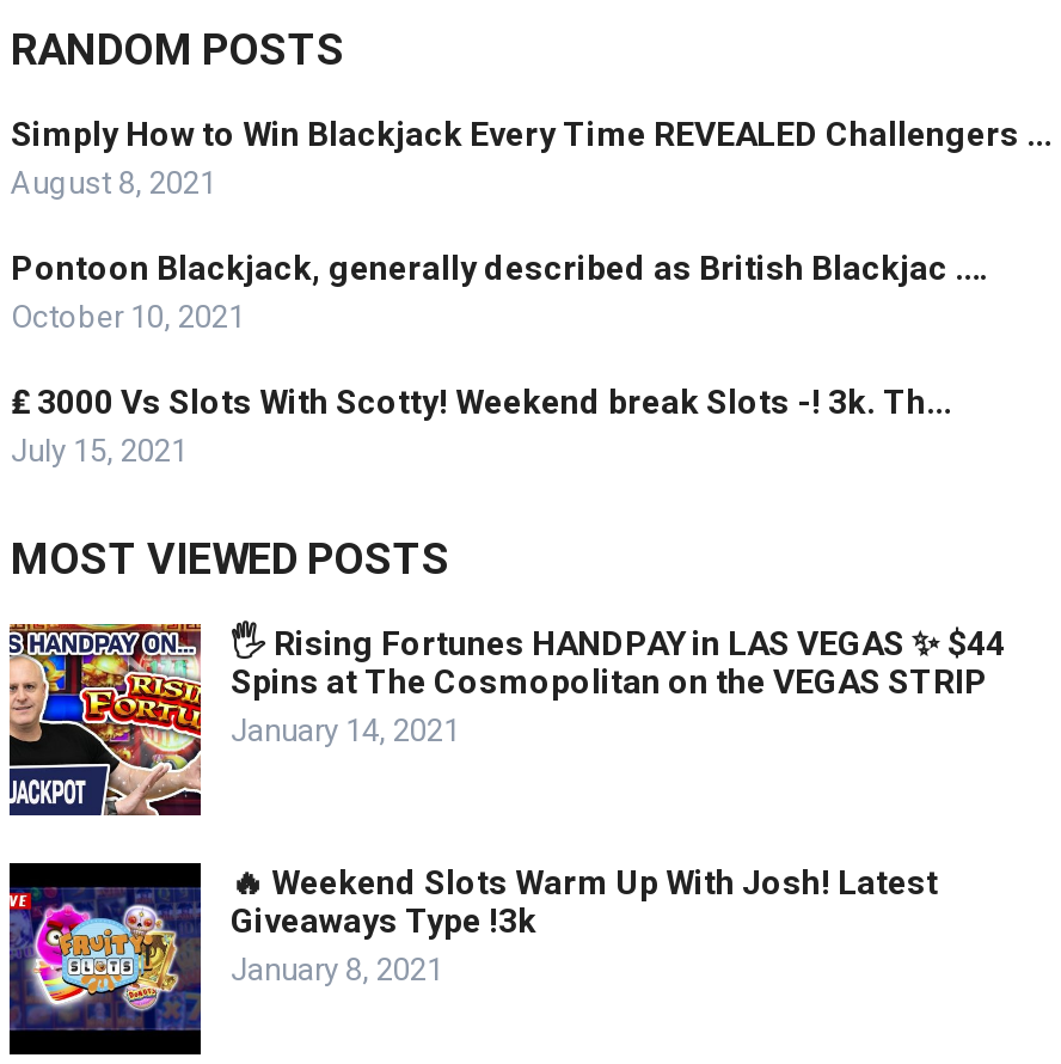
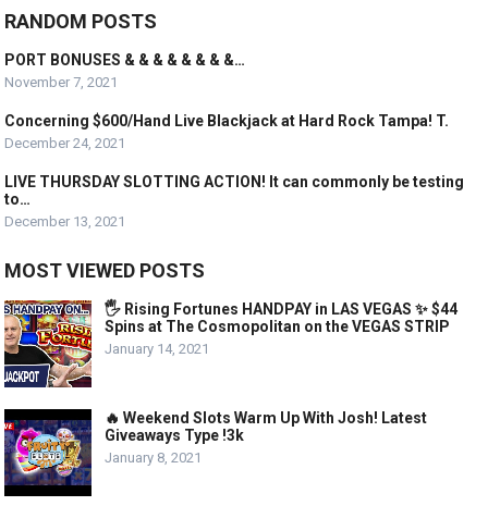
- Simply How to Win Blackjack Every Time REVEALED Challengers …
- August 8, 2021
+ PORT BONUSES & & & & & & & &…
+ November 7, 2021

- Pontoon Blackjack, generally described as British Blackjac ….
- October 10, 2021
+ Concerning $600/Hand Live Blackjack at Hard Rock Tampa! T.
+ December 24, 2021

- ₤ 3000 Vs Slots With Scotty! Weekend break Slots -! 3k. Th…
- July 15, 2021
+ LIVE THURSDAY SLOTTING ACTION! It can commonly be testing
+ to…
+ December 13, 2021
